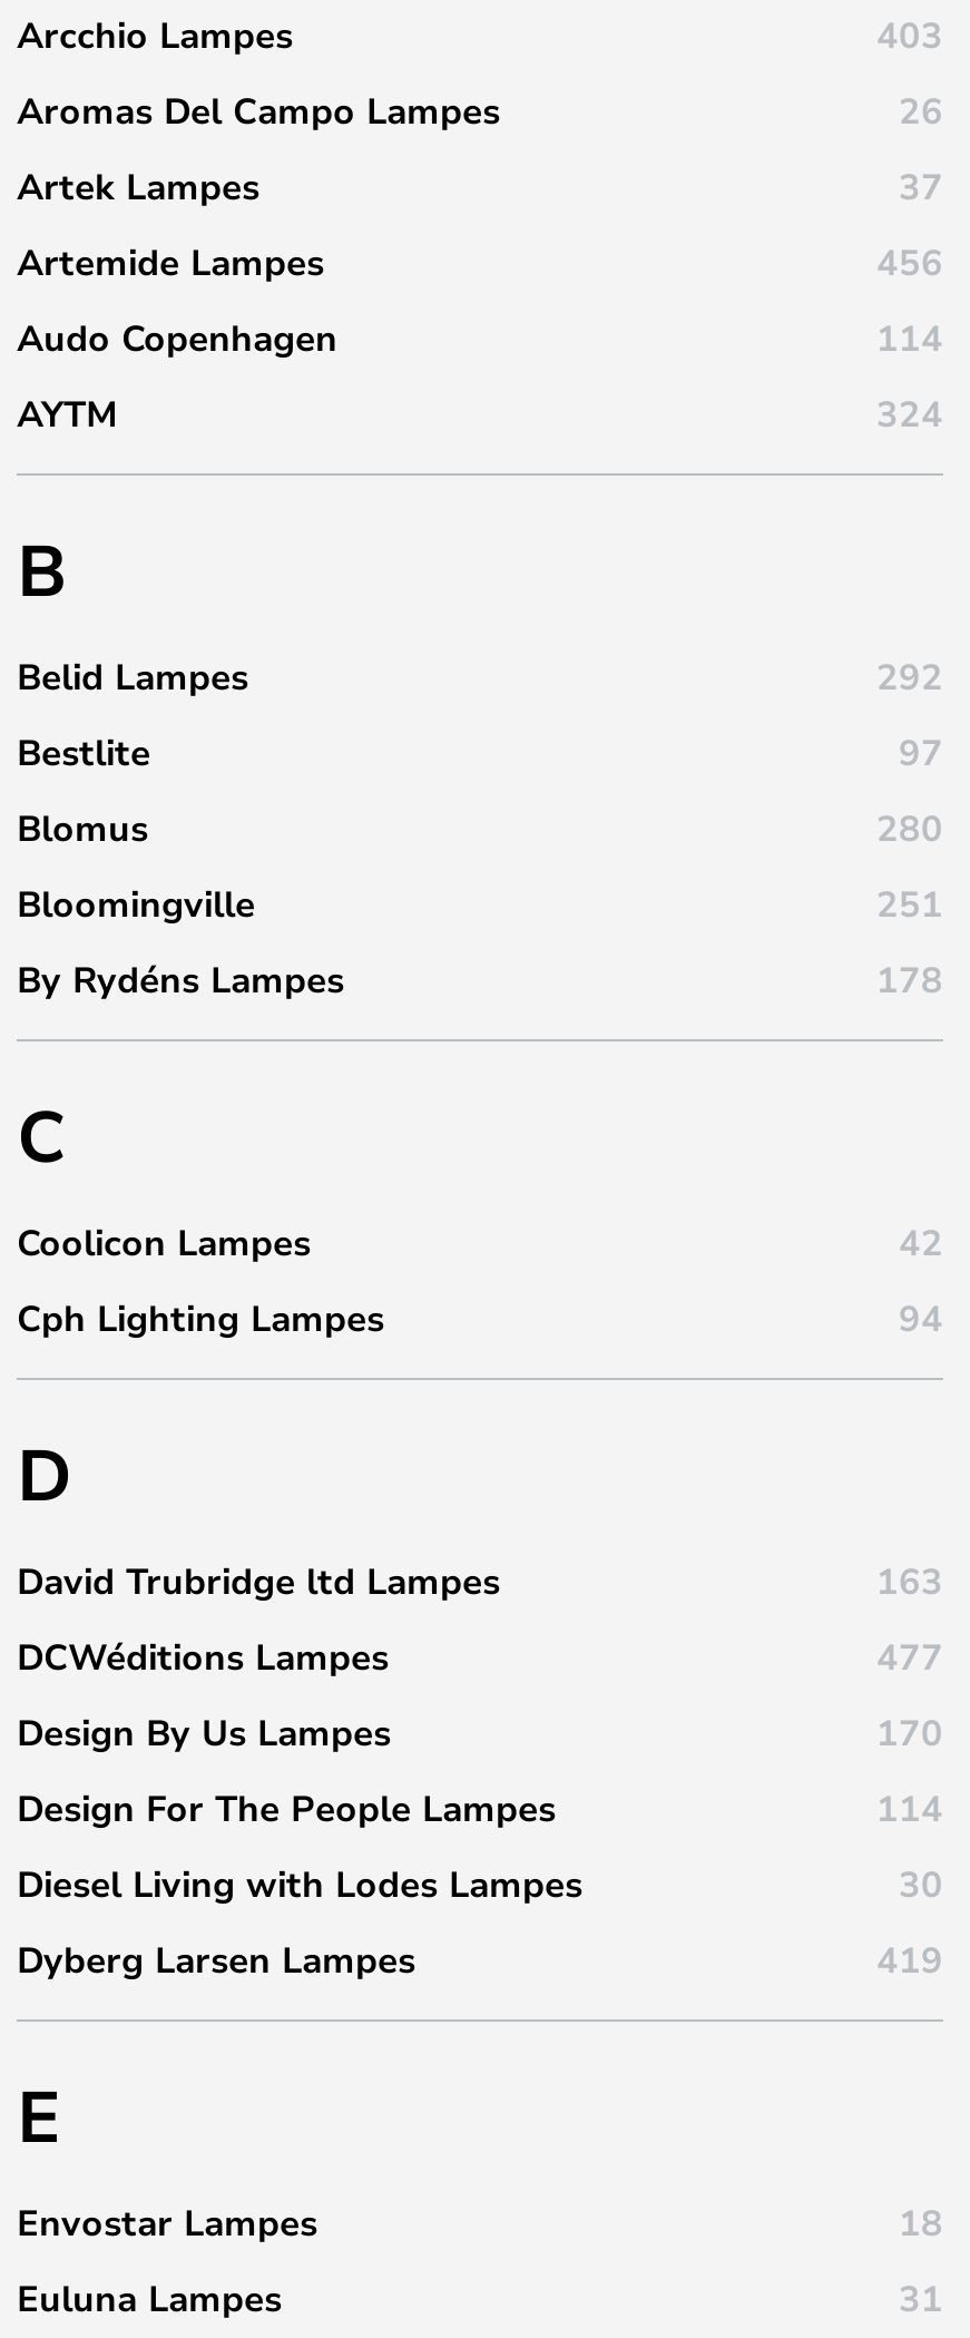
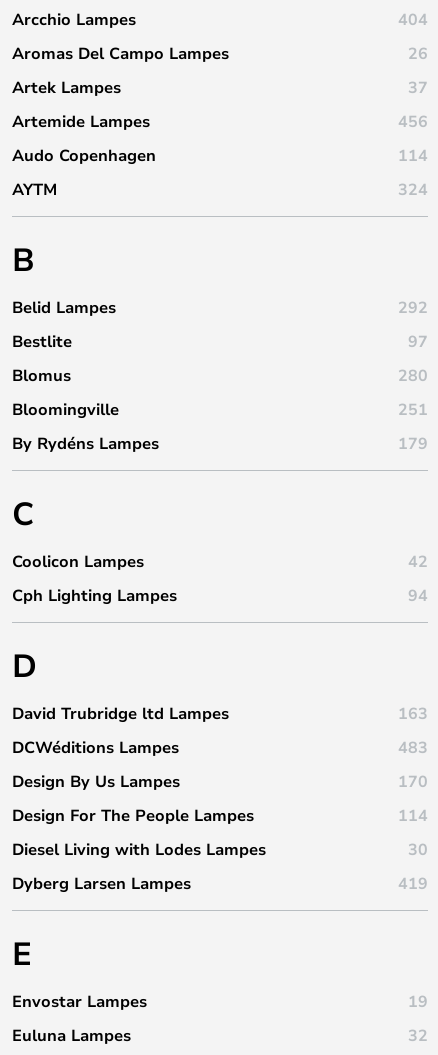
- 403
+ 404

- 178
+ 179

- 477
+ 483

- 18
+ 19

- 31
+ 32
